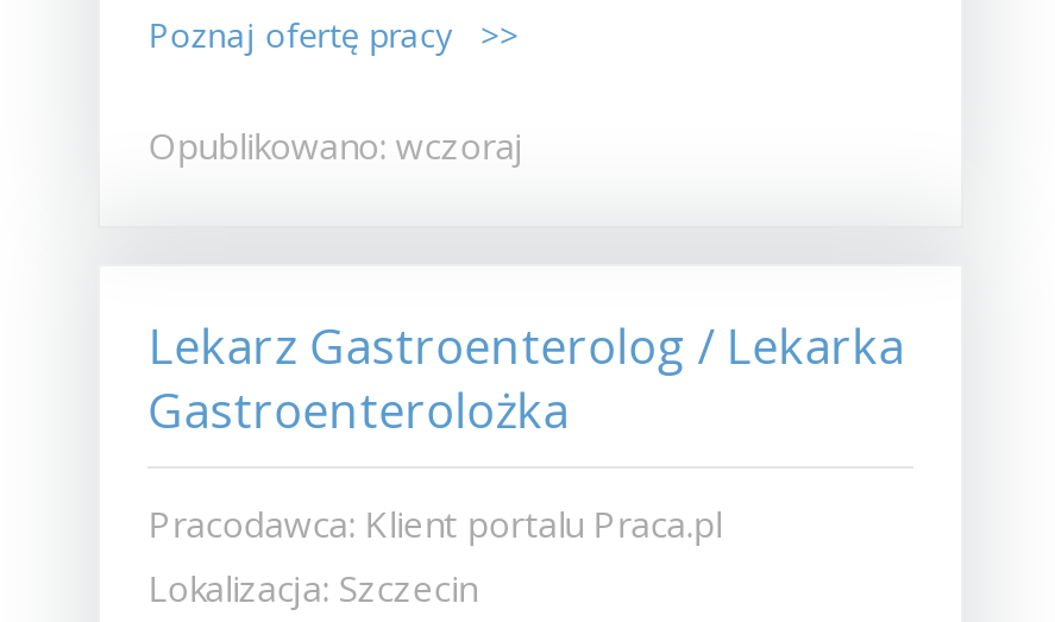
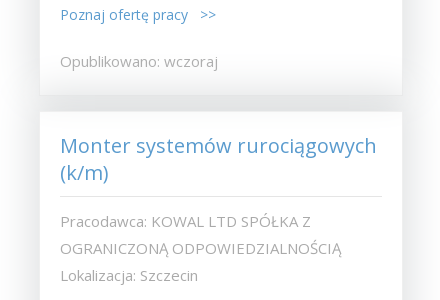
- Lekarz Gastroenterolog / Lekarka
- Gastroenterolożka
+ Monter systemów rurociągowych
+ (k/m)

- Pracodawca: Klient portalu Praca.pl
+ Pracodawca: KOWAL LTD SPÓŁKA Z
+ OGRANICZONĄ ODPOWIEDZIALNOŚCIĄ
